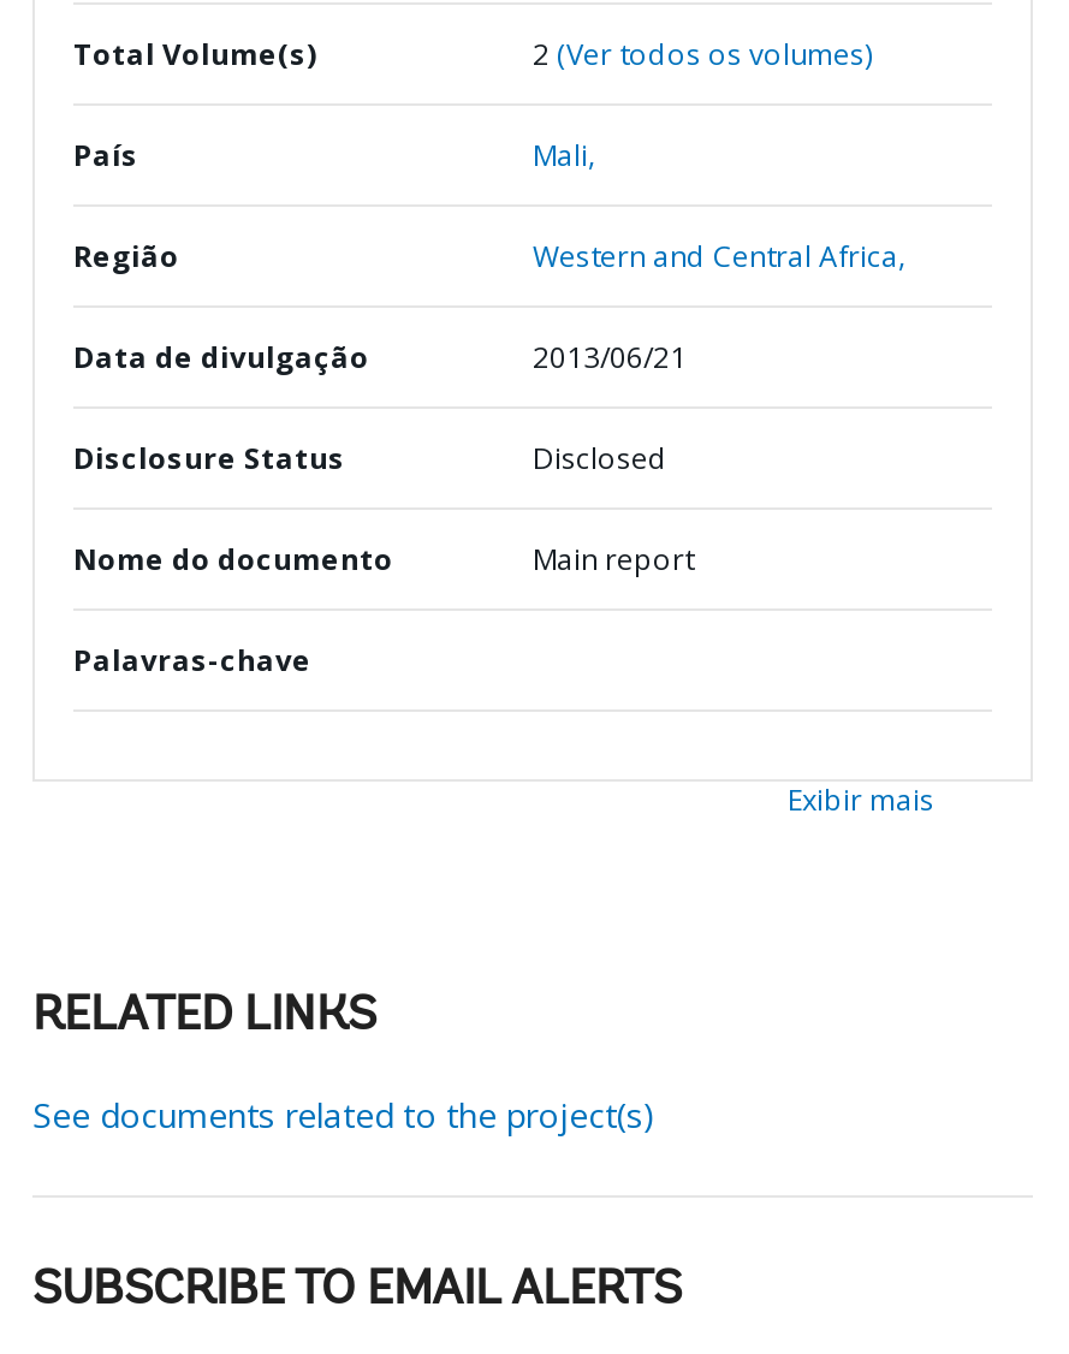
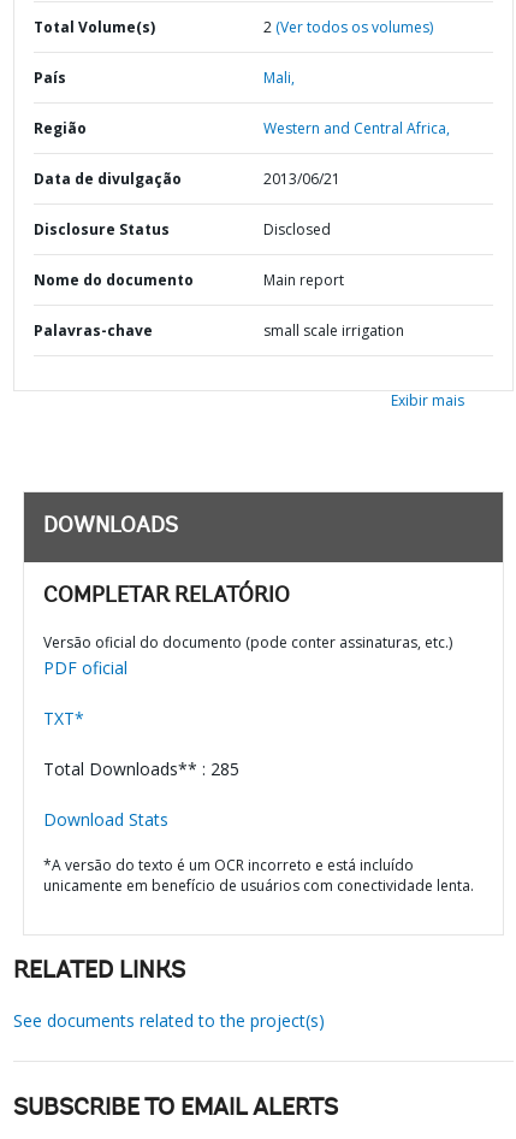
+ small scale irrigation

+ DOWNLOADS
+ COMPLETAR RELATÓRIO
+ Versão oficial do documento (pode conter assinaturas, etc.)
+ PDF oficial
+ TXT*
+ Total Downloads** : 285
+ Download Stats
+ *A versão do texto é um OCR incorreto e está incluído
+ unicamente em benefício de usuários com conectividade lenta.
